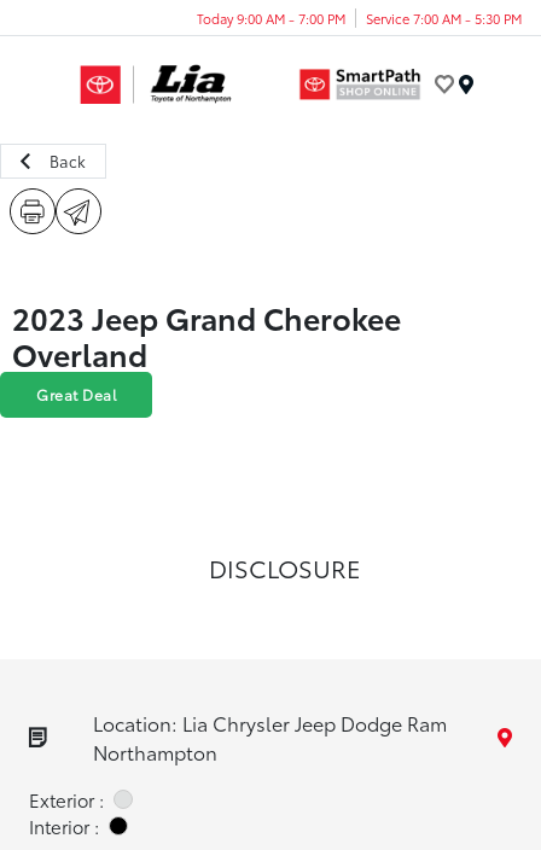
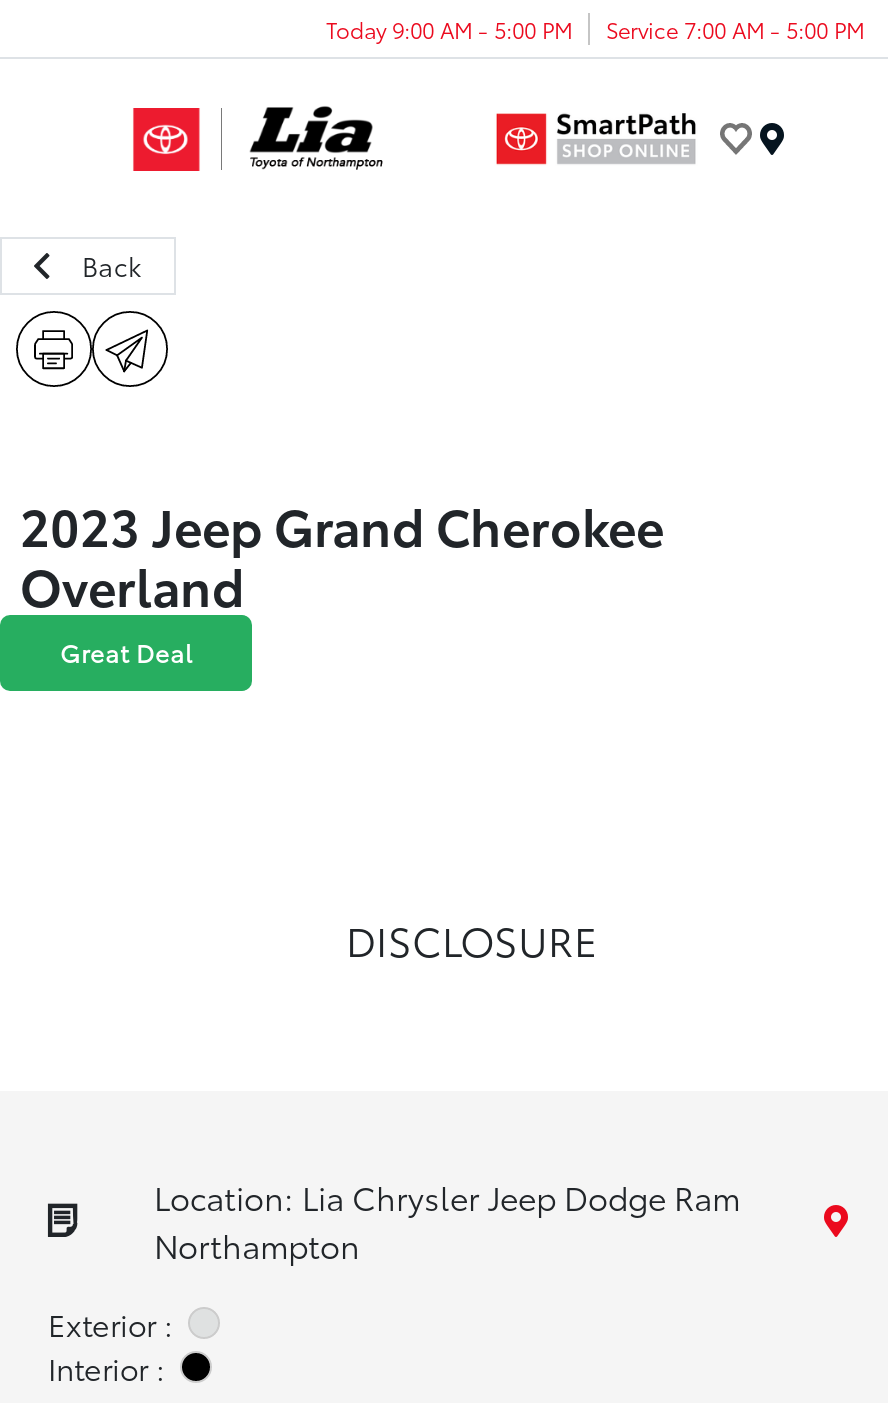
- Today 9:00 AM - 7:00 PM
+ Today 9:00 AM - 5:00 PM

- Service 7:00 AM - 5:30 PM
+ Service 7:00 AM - 5:00 PM
